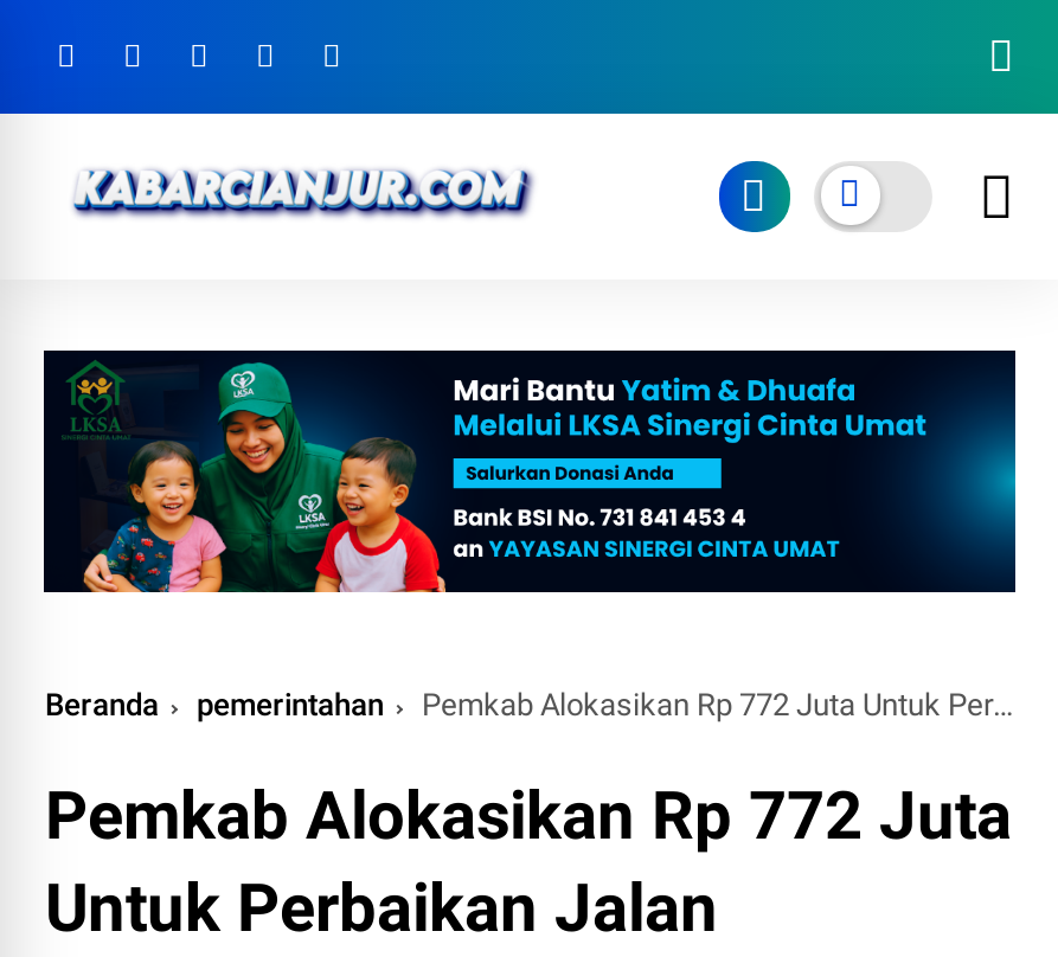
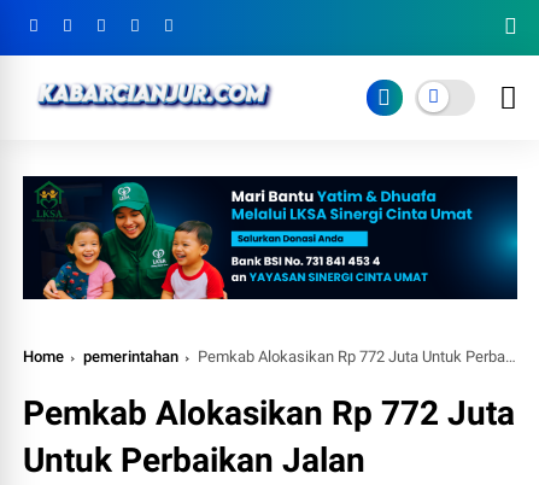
- Beranda
+ Home
